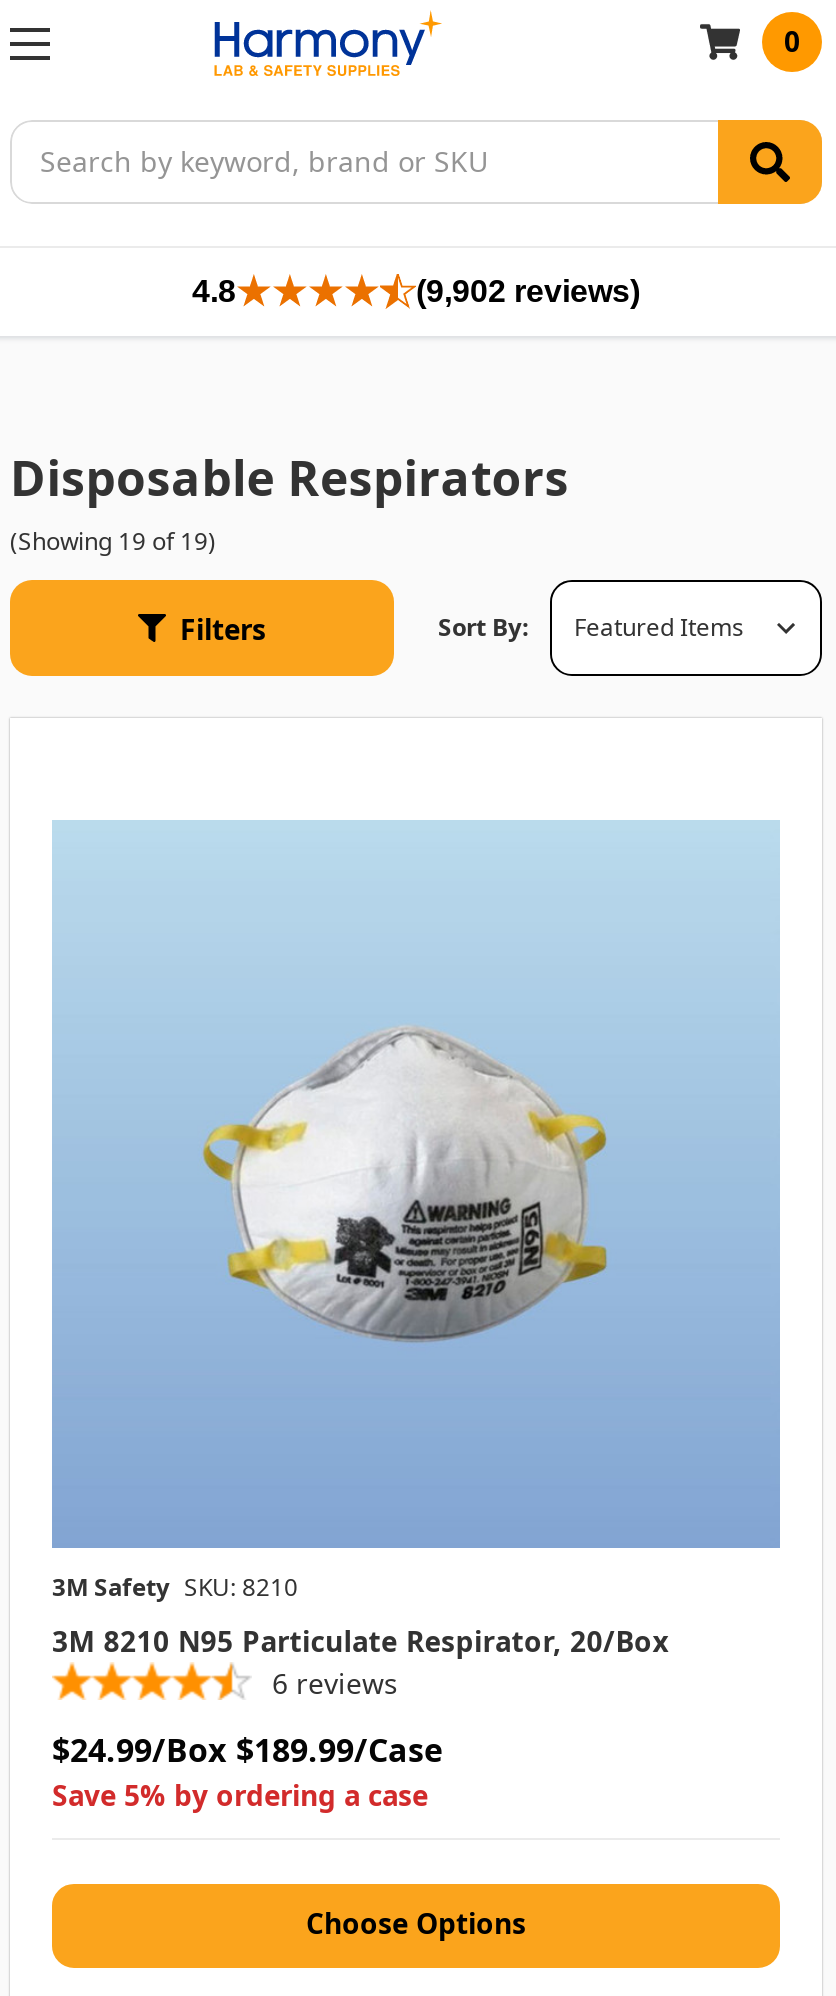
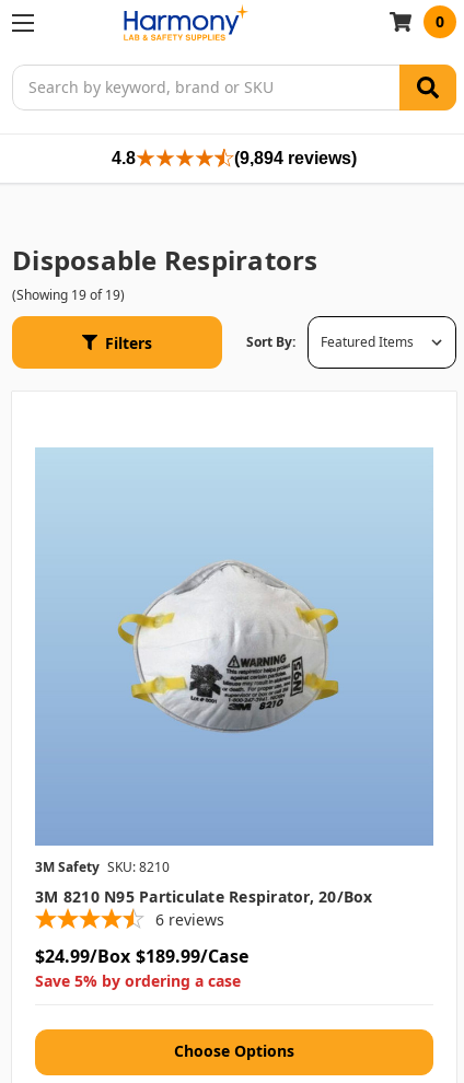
- (9,902 reviews)
+ (9,894 reviews)
